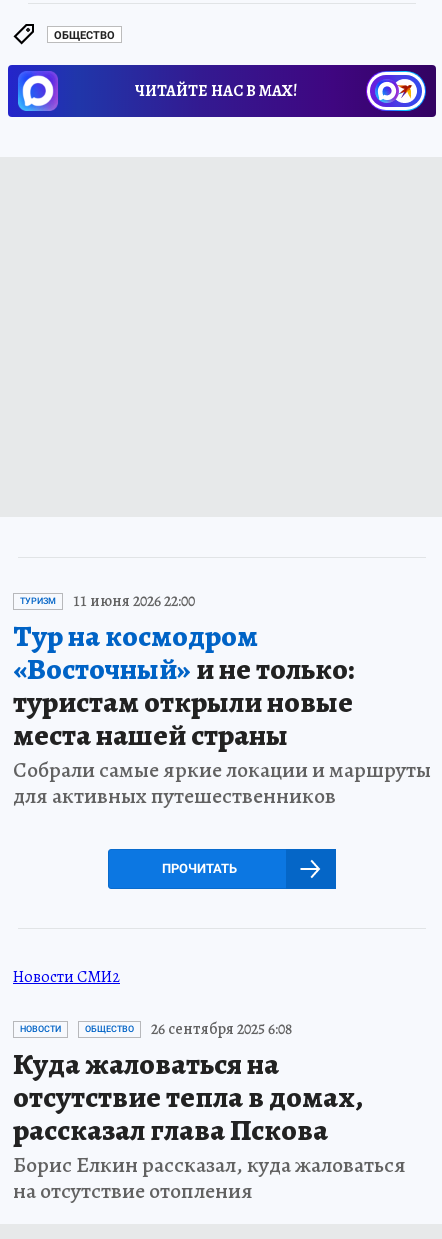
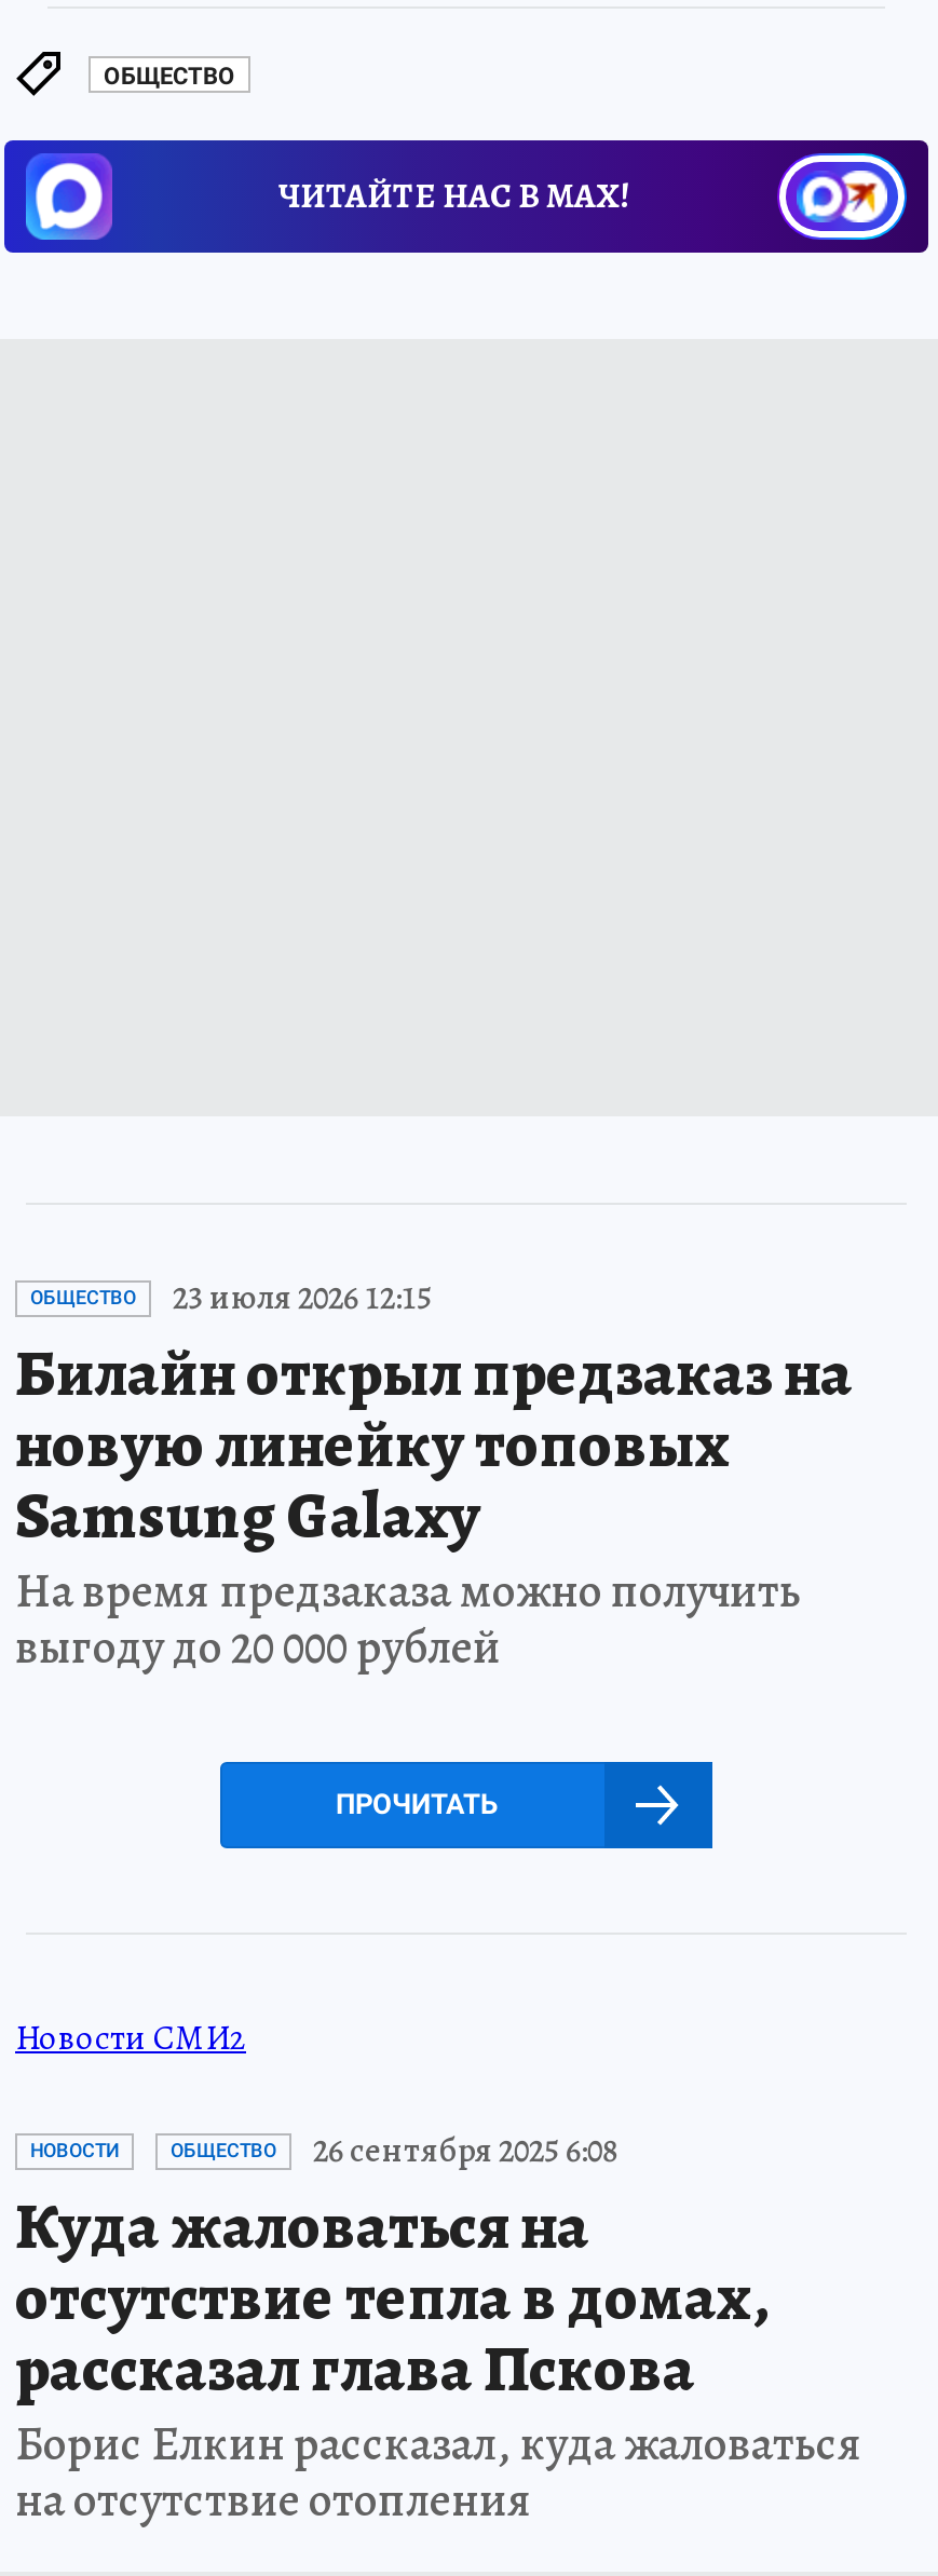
- ТУРИЗМ
- 11 июня 2026 22:00
- Тур на космодром
- «Восточный»и не только:
- туристам открыли новые
- места нашей страны
- Собрали самые яркие локации и маршруты
- для активных путешественников
+ ОБЩЕСТВО
+ 23 июля 2026 12:15
+ Билайн открыл предзаказ на
+ новую линейку топовых
+ Samsung Galaxy
+ На время предзаказа можно получить
+ выгоду до 20 000 рублей
